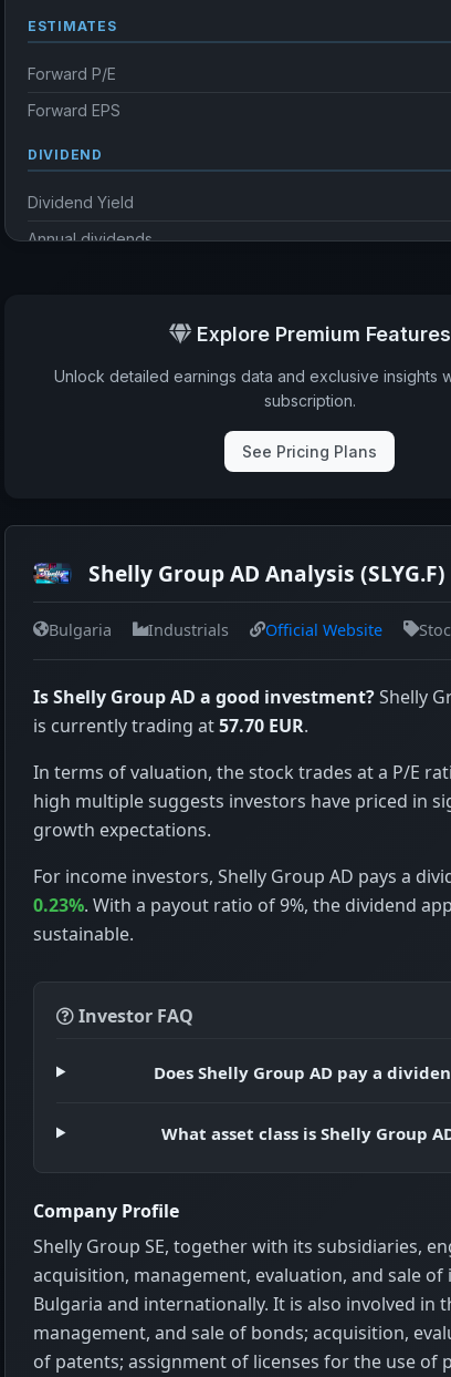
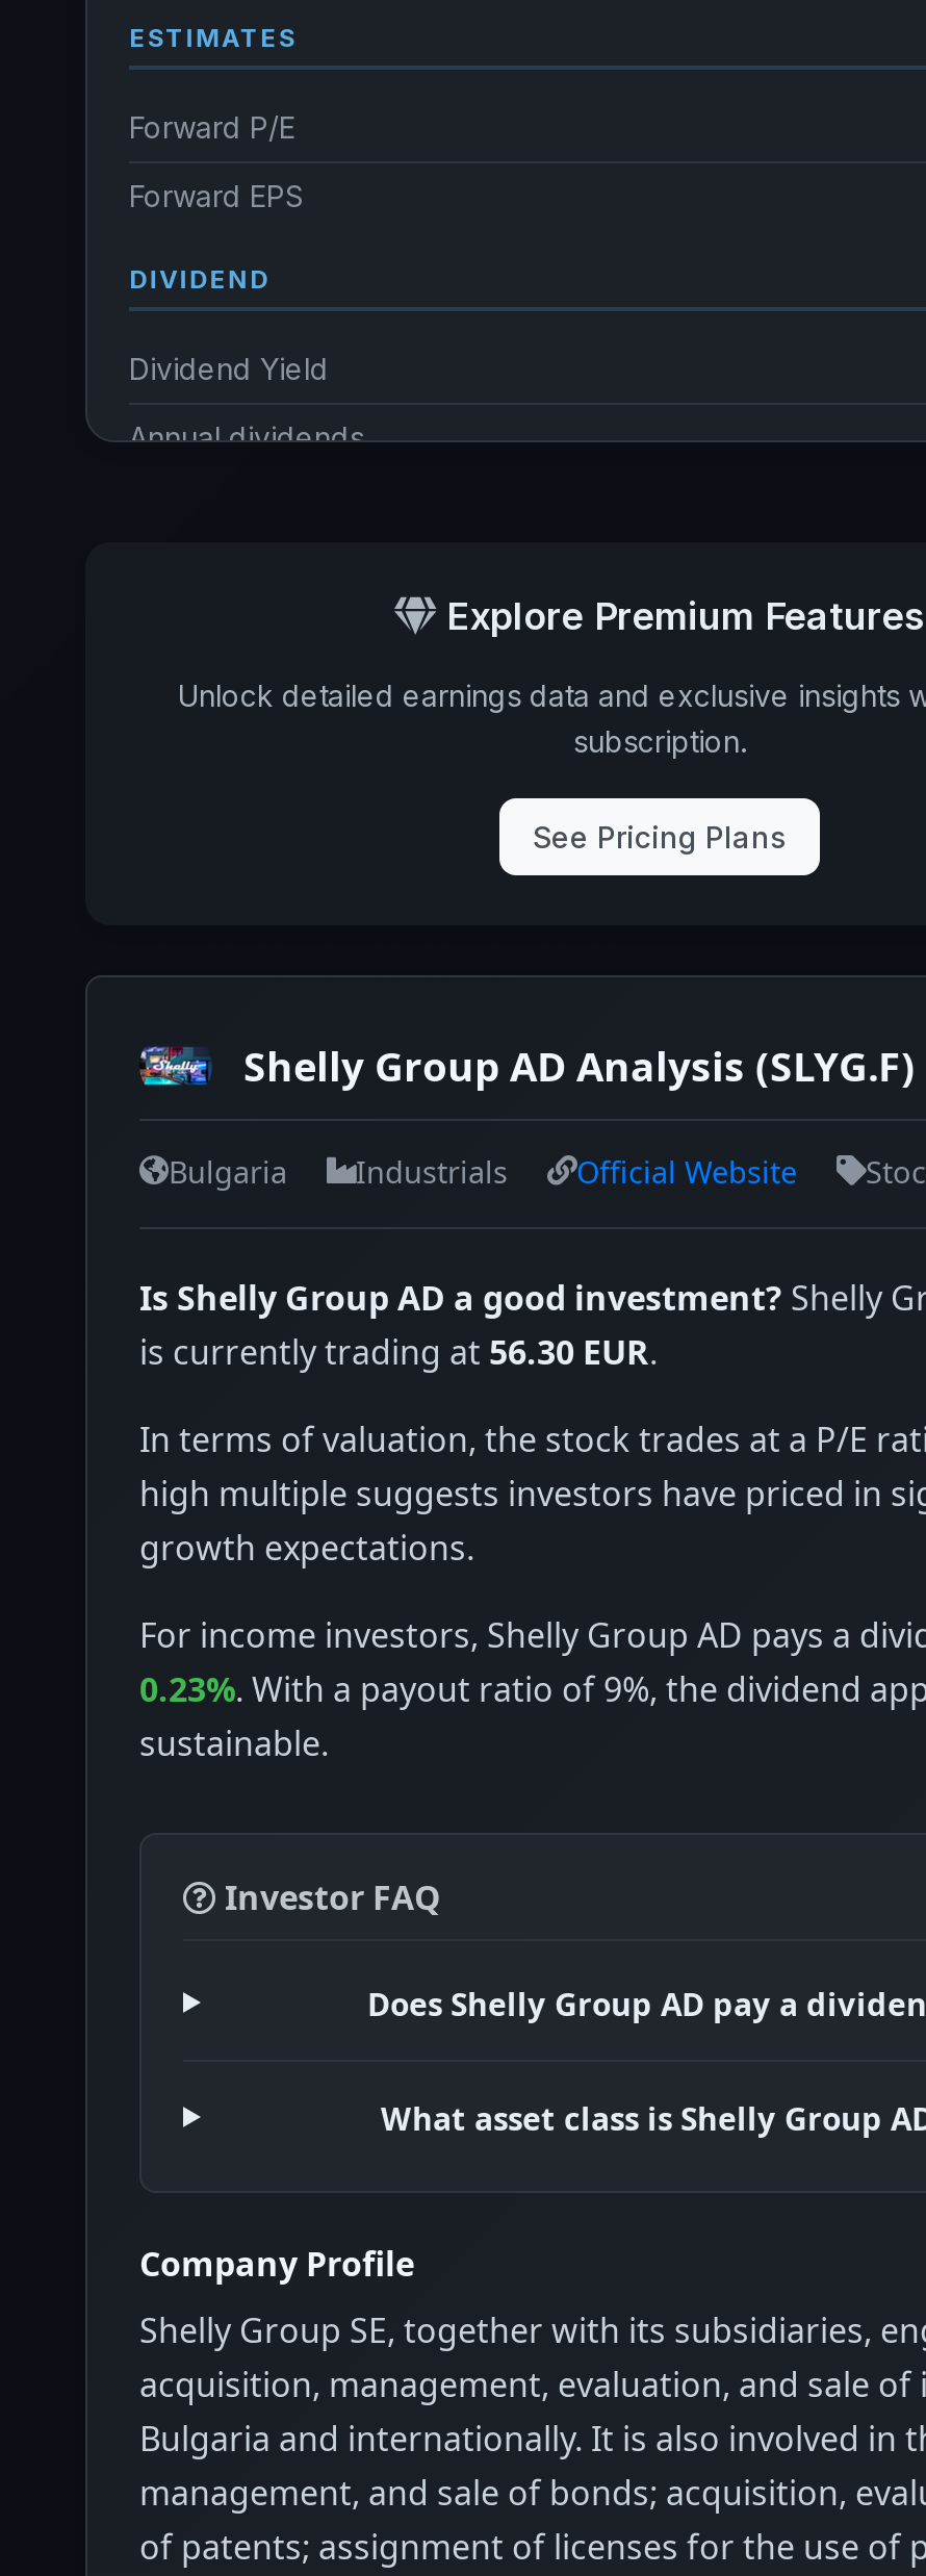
- is currently trading at 57.70 EUR.
+ is currently trading at 56.30 EUR.
